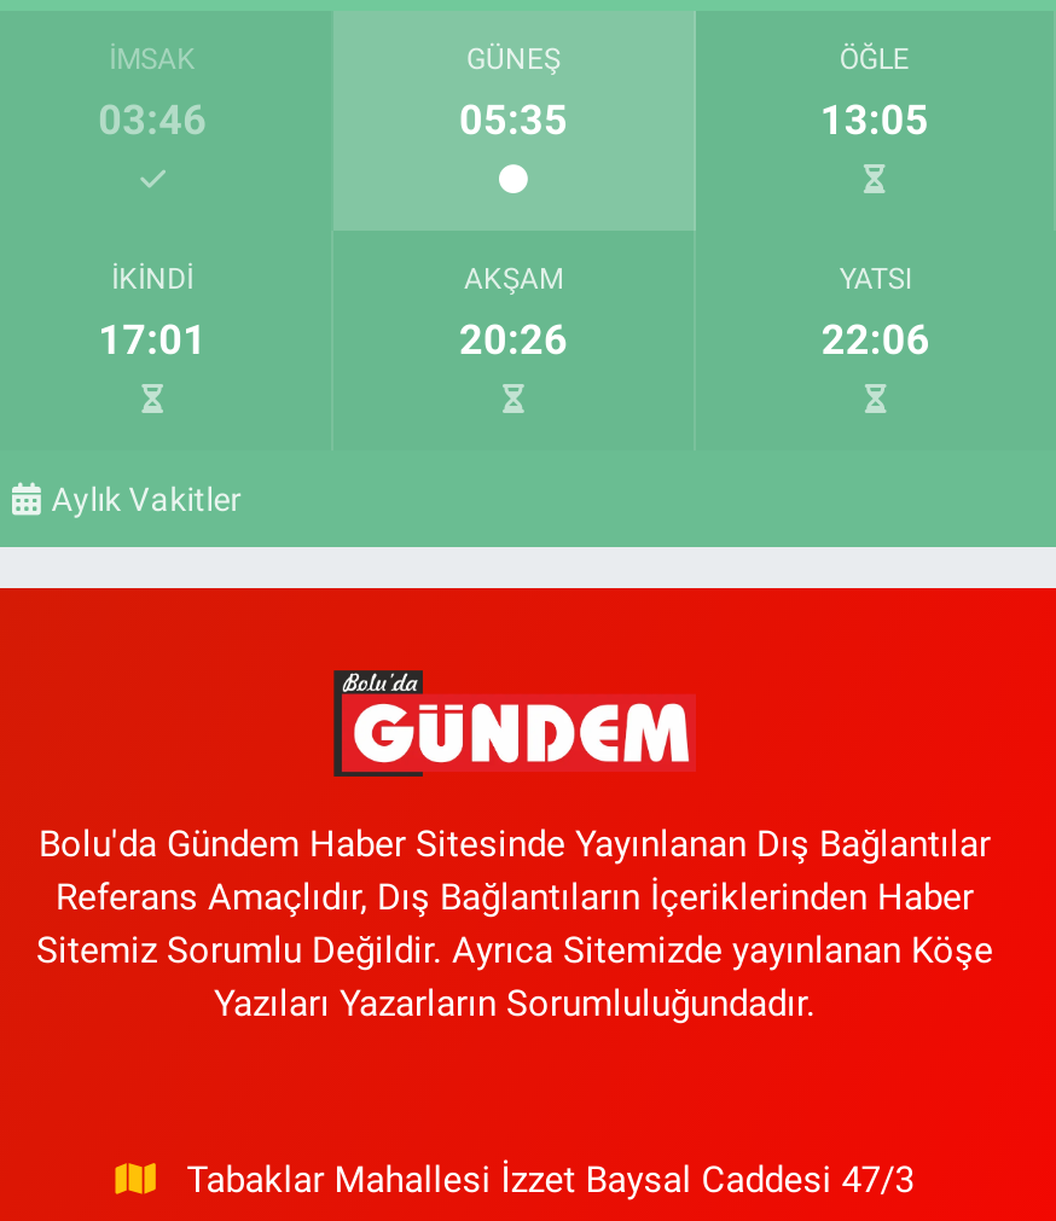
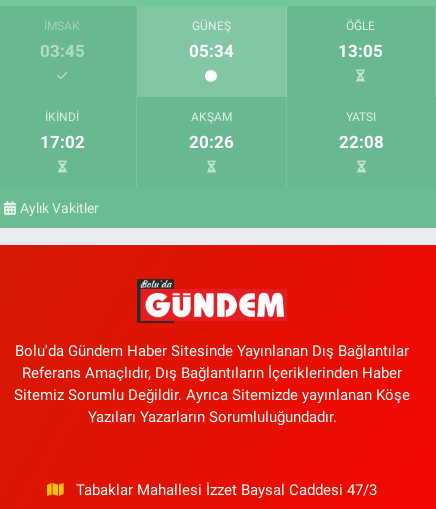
- 03:46
+ 03:45

- 05:35
+ 05:34

- 17:01
+ 17:02

- 22:06
+ 22:08
